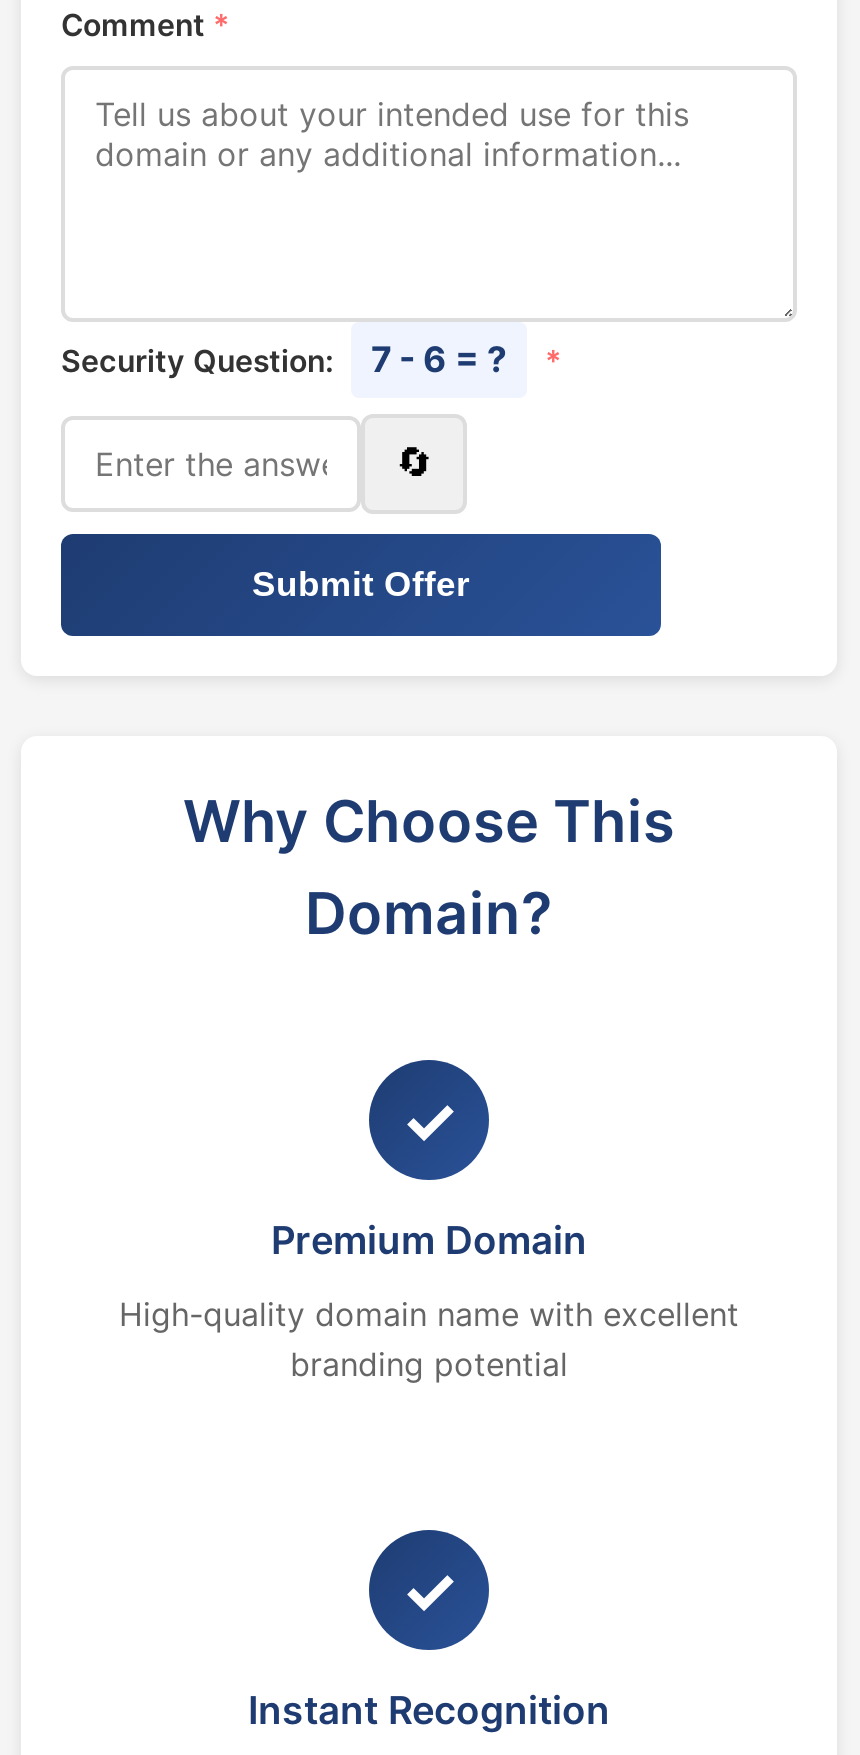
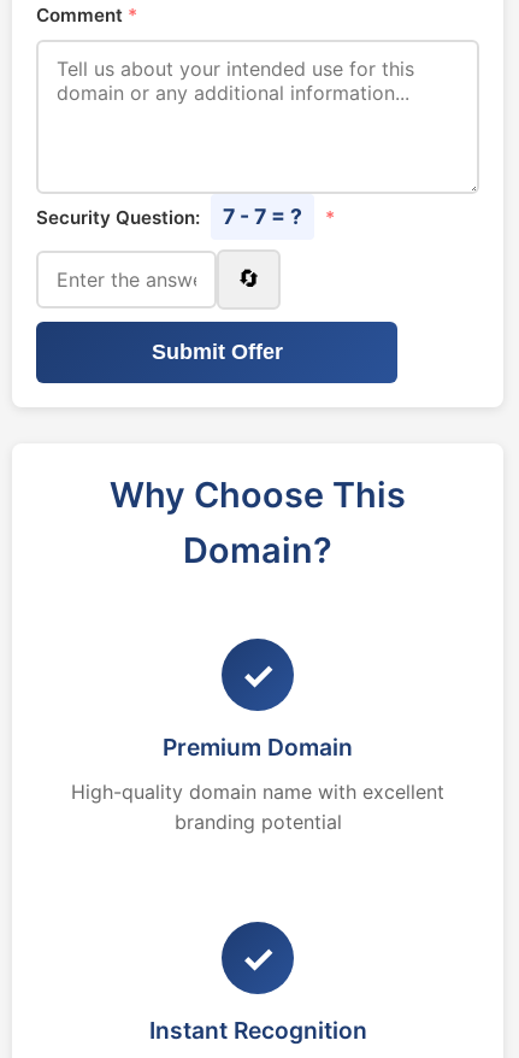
- 7 - 6 = ?
+ 7 - 7 = ?
